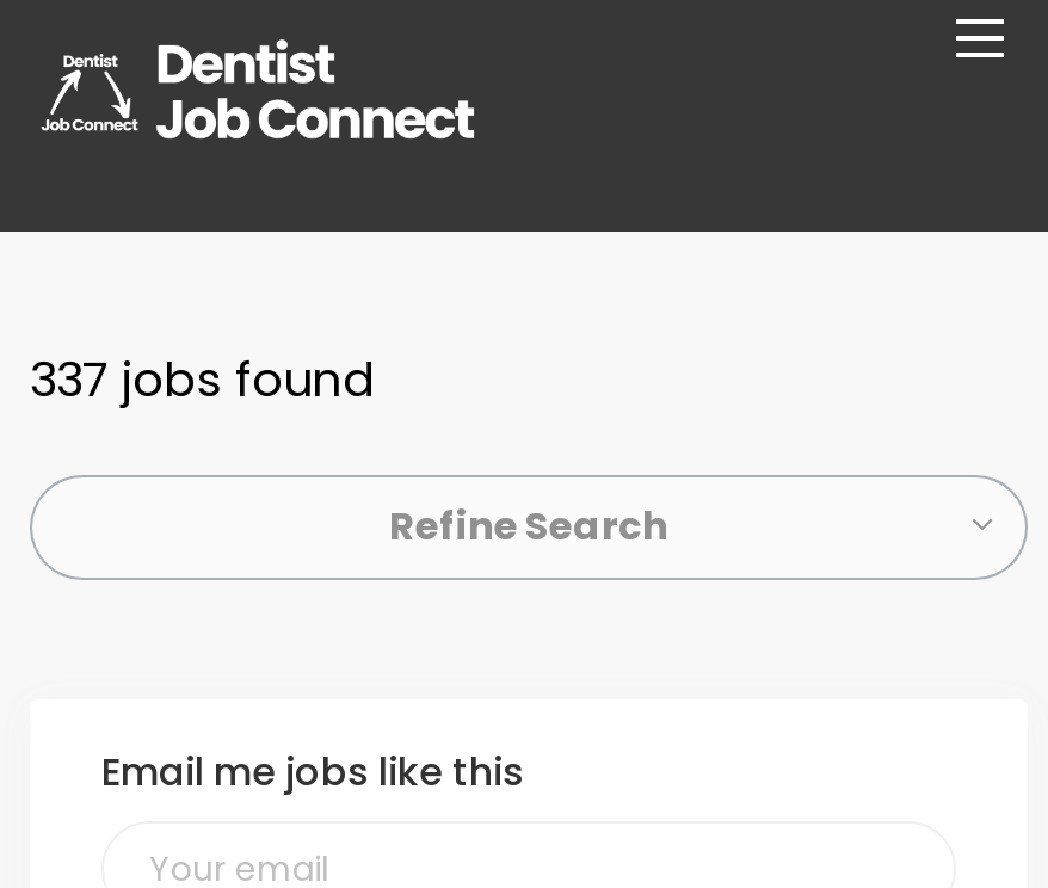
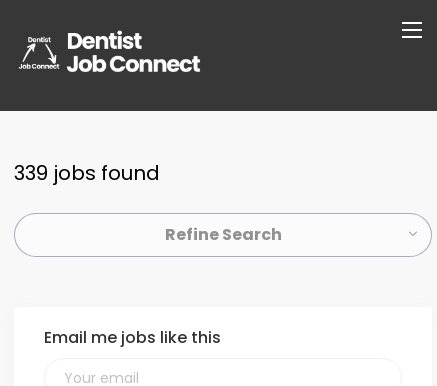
- 337 jobs found
+ 339 jobs found
